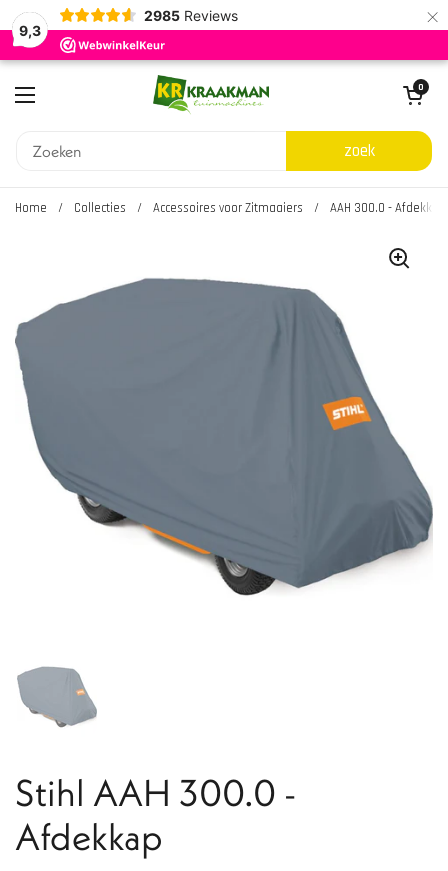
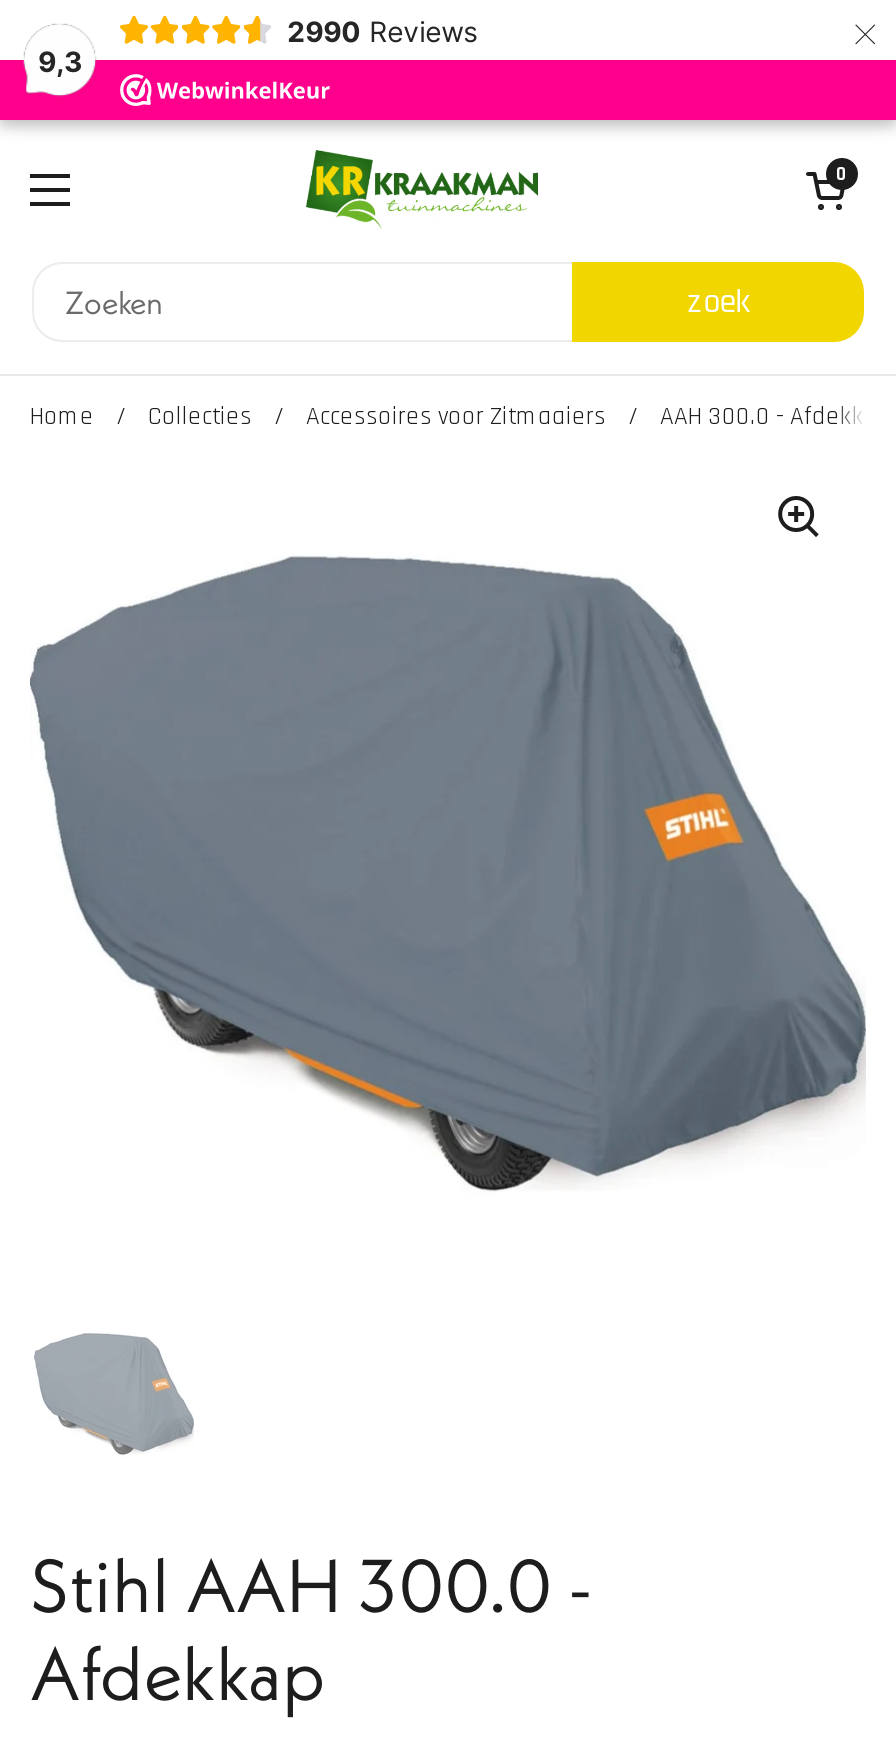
- 2985 Reviews
+ 2990 Reviews
